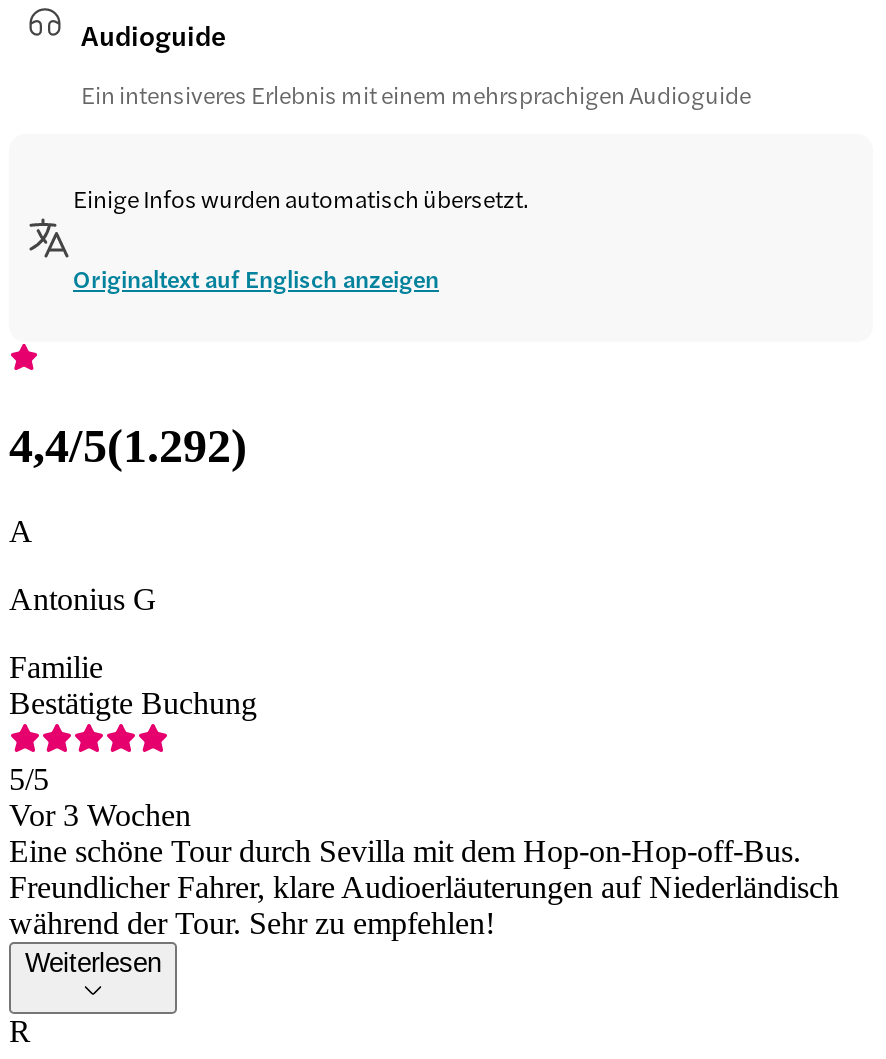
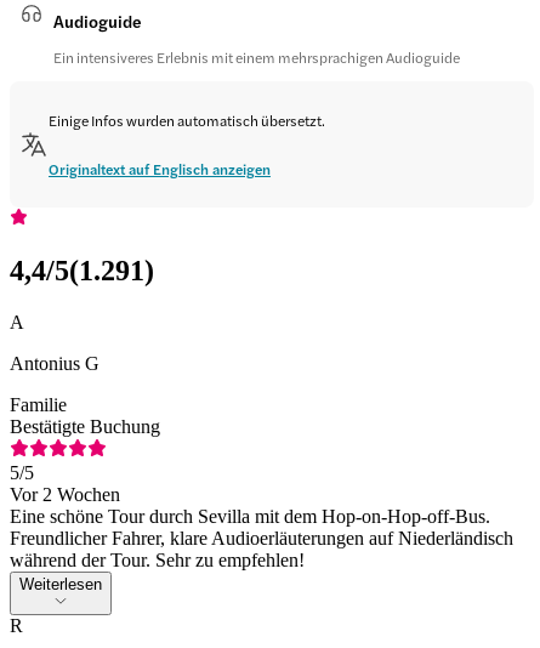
- 4,4/5(1.292)
+ 4,4/5(1.291)

- Vor 3 Wochen
+ Vor 2 Wochen
